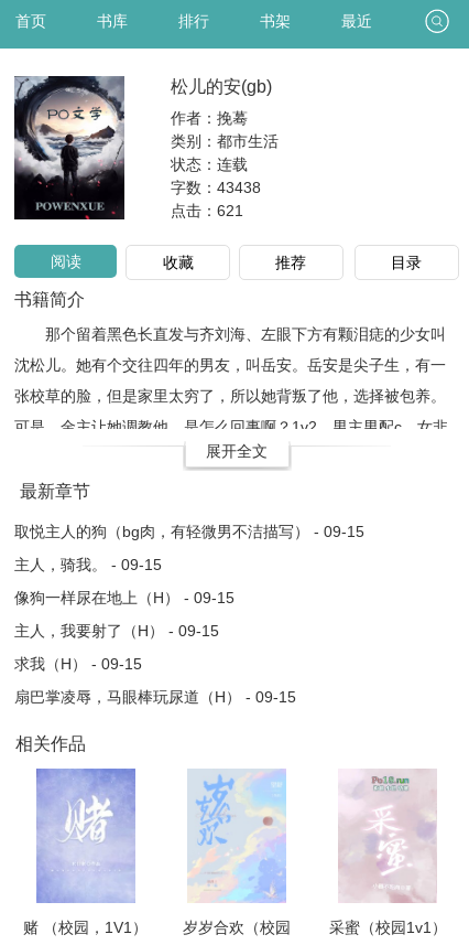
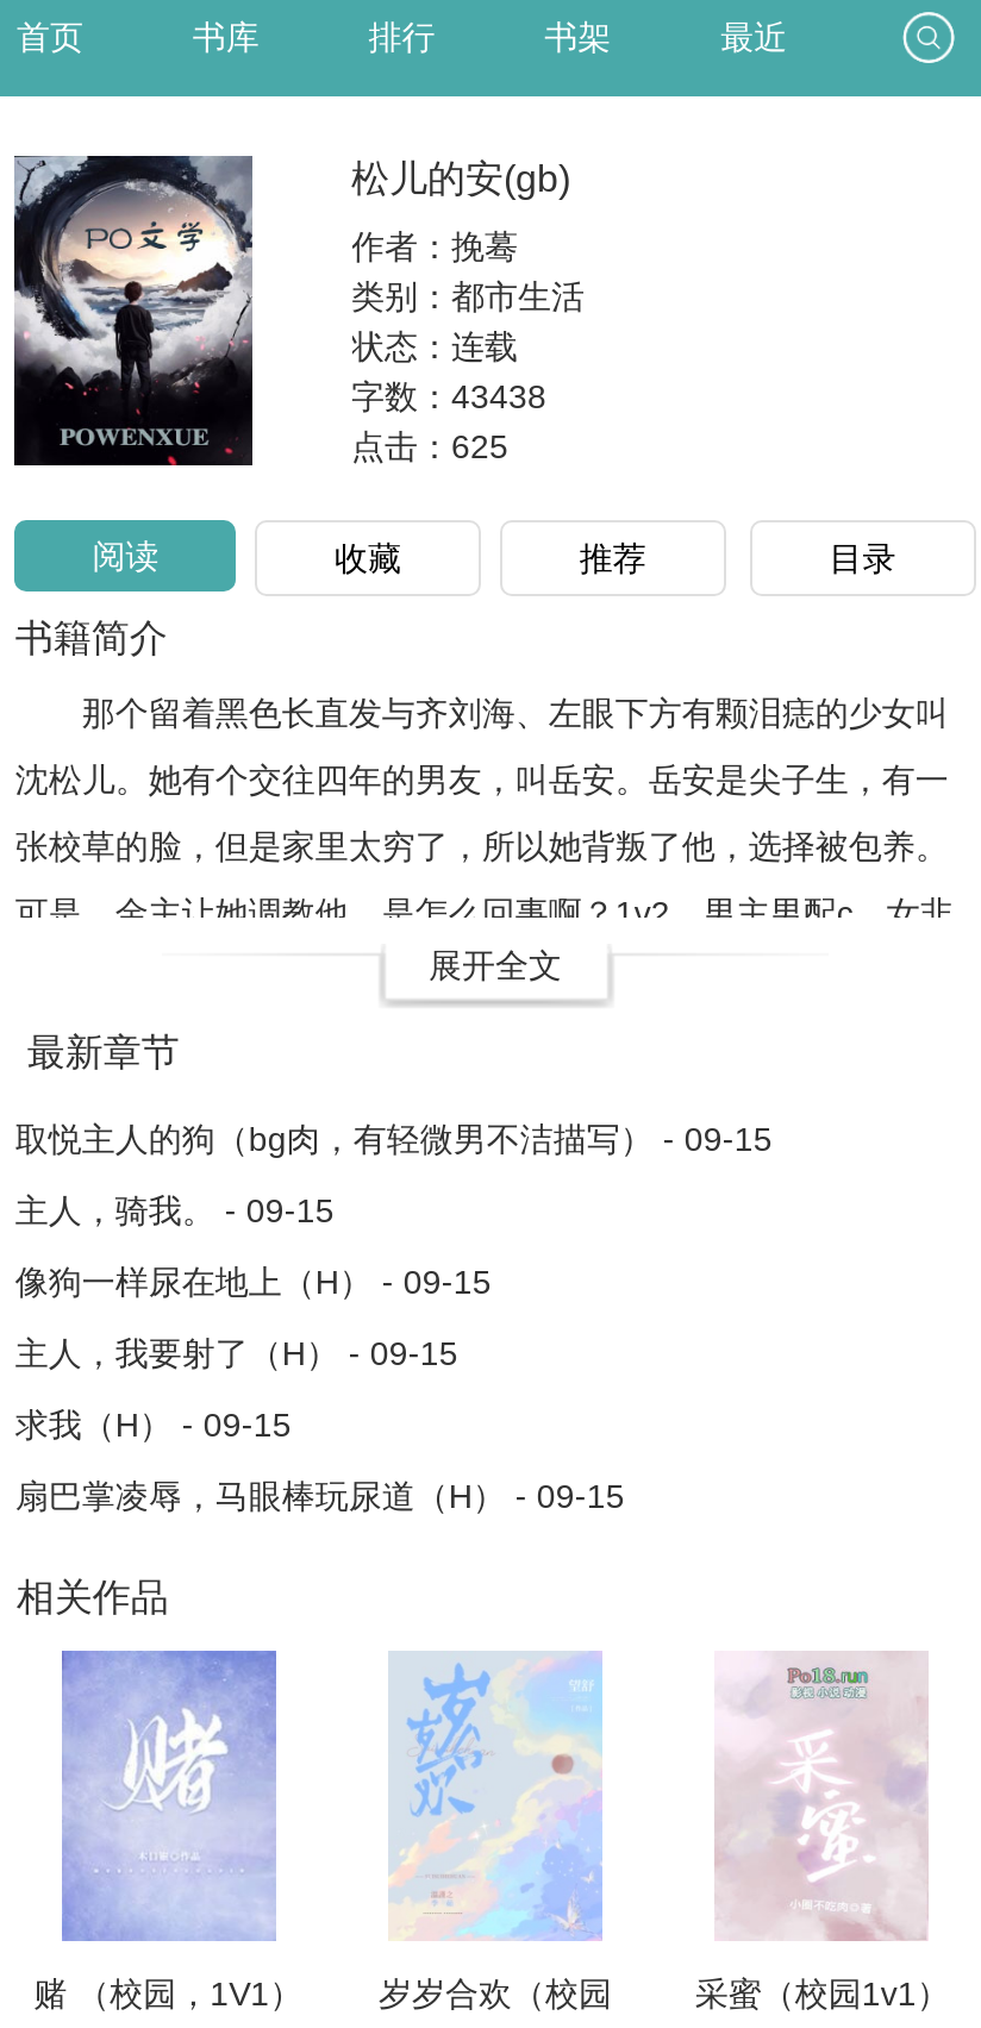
- 点击：621
+ 点击：625
